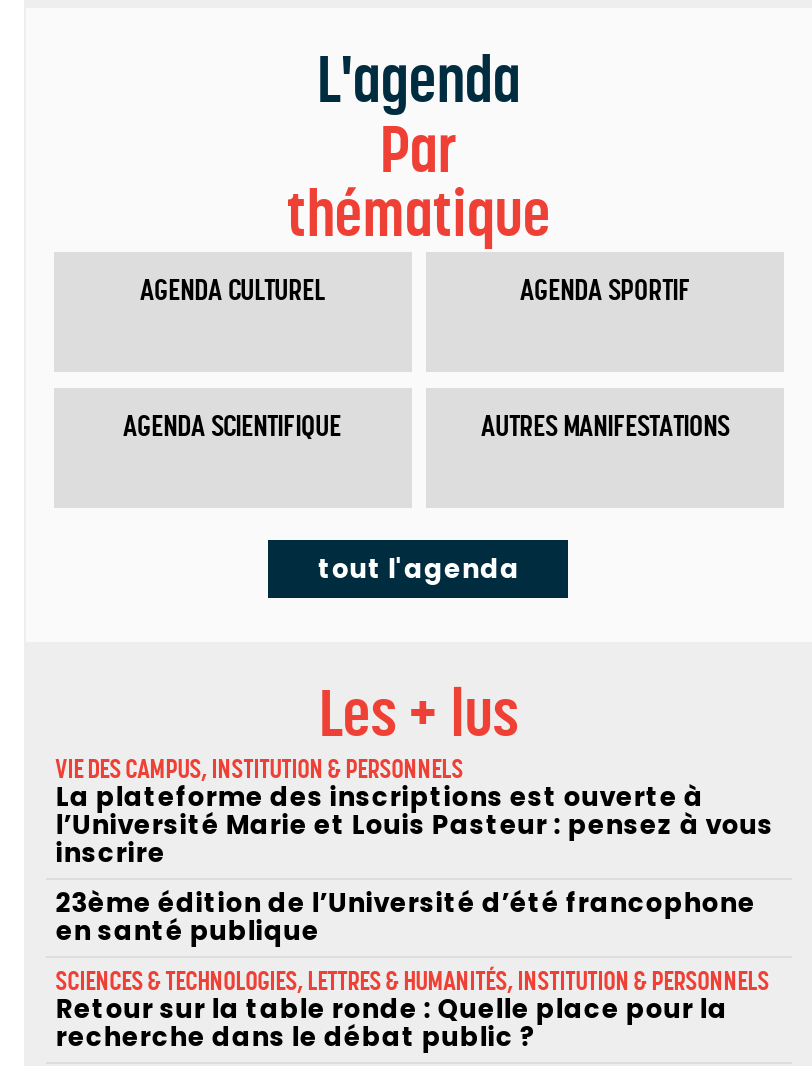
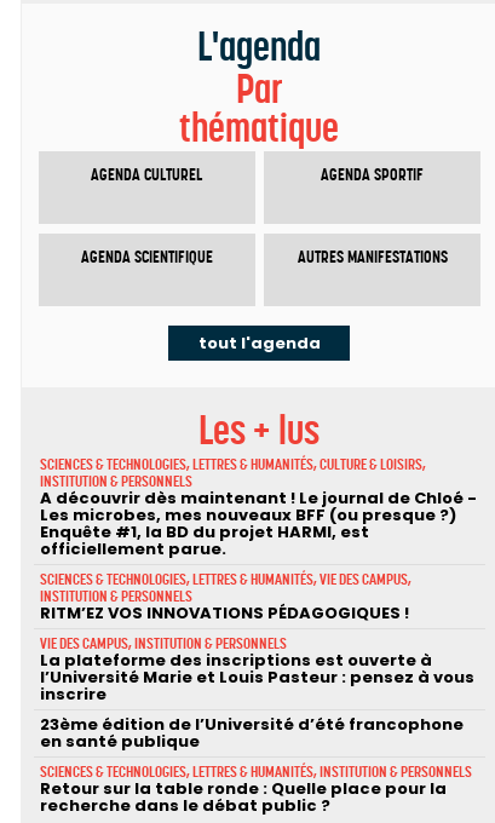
+ SCIENCES & TECHNOLOGIES, LETTRES & HUMANITÉS, CULTURE & LOISIRS,
+ INSTITUTION & PERSONNELS
+ A découvrir dès maintenant ! Le journal de Chloé -
+ Les microbes, mes nouveaux BFF (ou presque ?)
+ Enquête #1, la BD du projet HARMI, est
+ officiellement parue.
+ SCIENCES & TECHNOLOGIES, LETTRES & HUMANITÉS, VIE DES CAMPUS,
+ INSTITUTION & PERSONNELS
+ RITM’EZ VOS INNOVATIONS PÉDAGOGIQUES !
